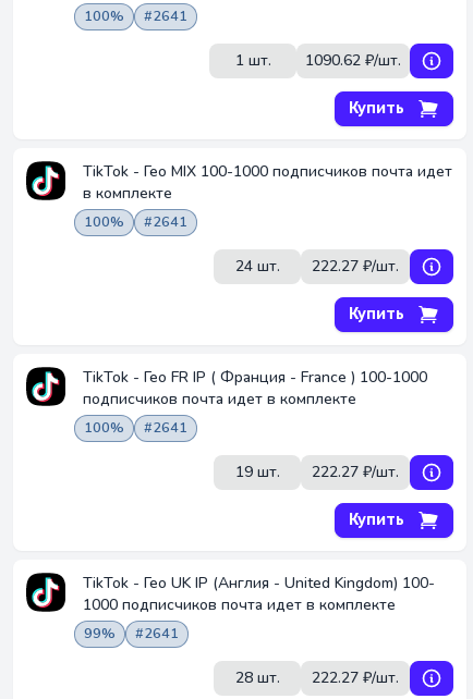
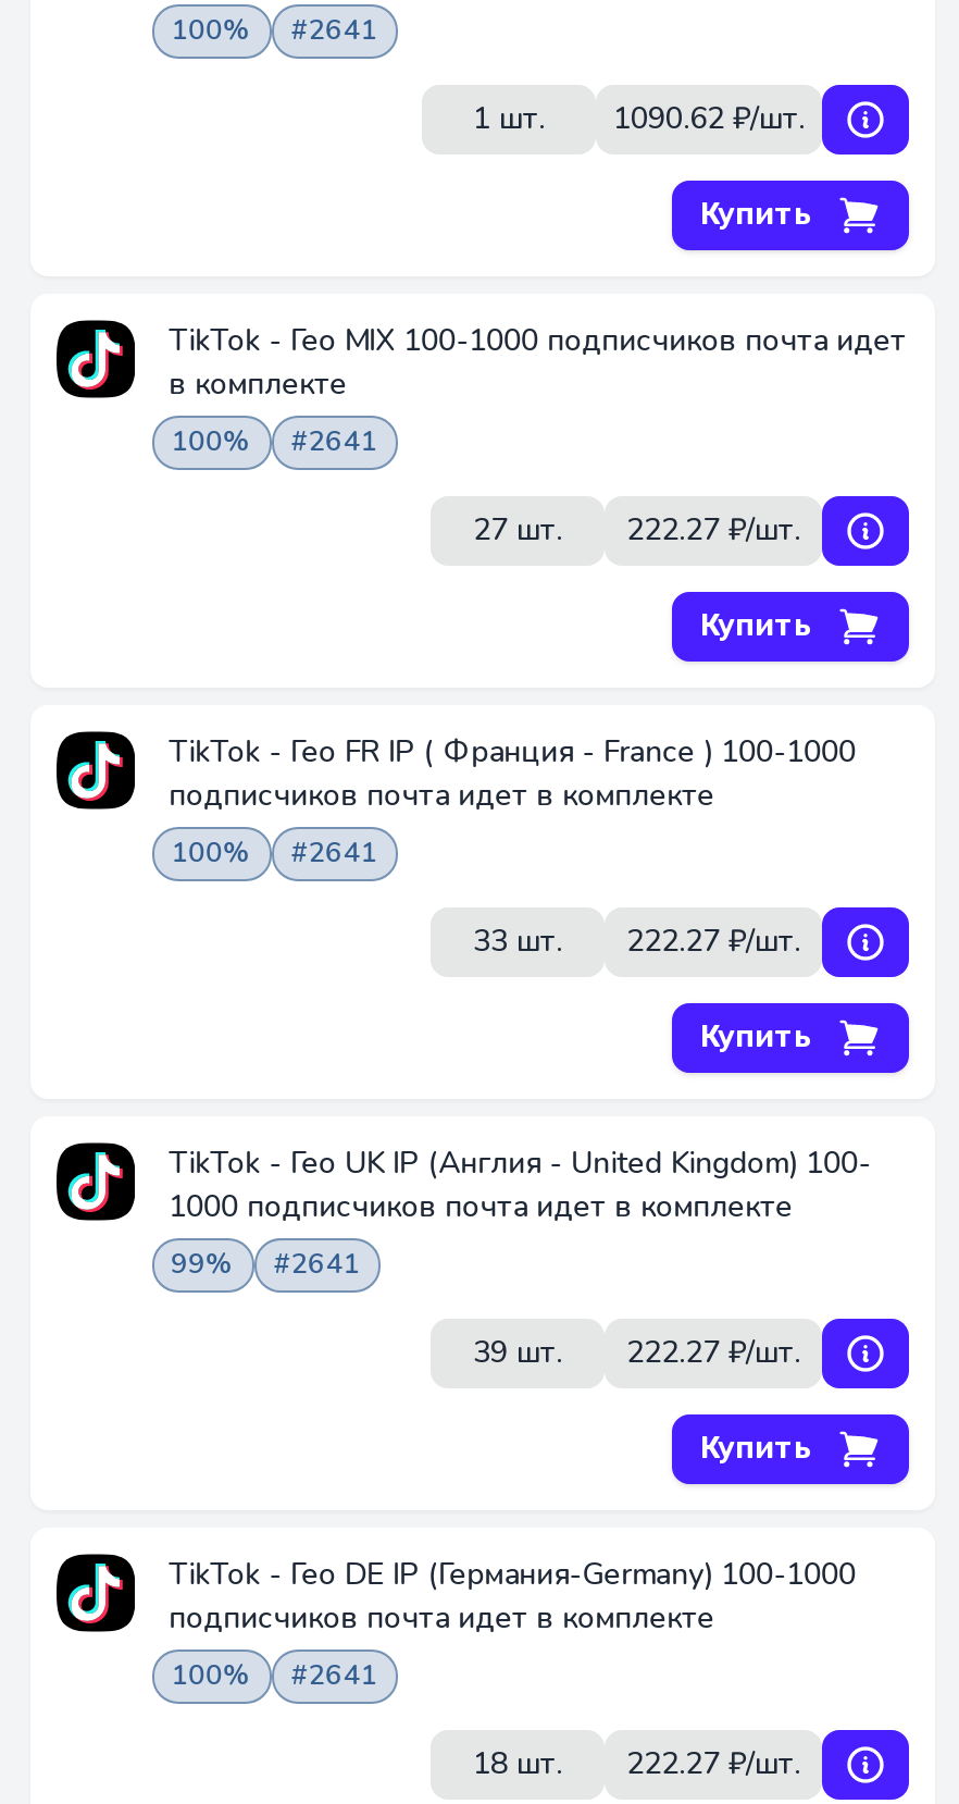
- 24 шт. 222.27 ₽/шт.
+ 27 шт. 222.27 ₽/шт.

- 19 шт. 222.27 ₽/шт.
+ 33 шт. 222.27 ₽/шт.

- 28 шт.
+ 39 шт.
+ 222.27 ₽/шт.
+ Купить
+ TikTok - Гео DE IP (Германия-Germany) 100-1000
+ подписчиков почта идет в комплекте
+ 100%
+ #2641
+ 18 шт.
